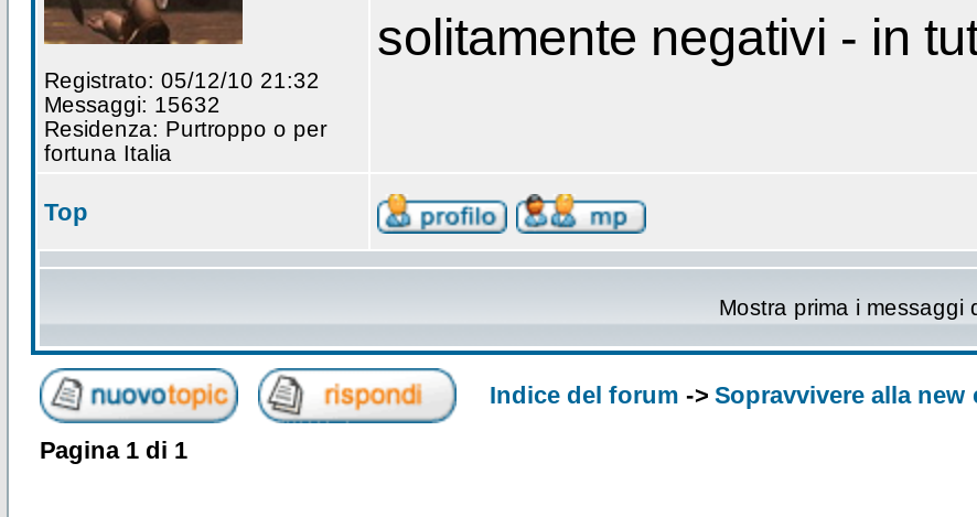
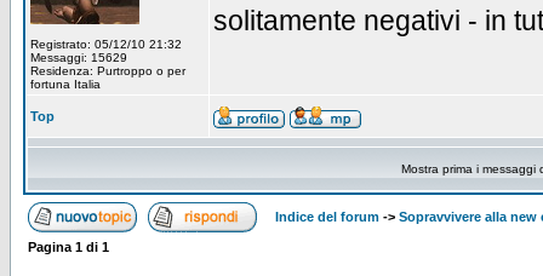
- Messaggi: 15632
+ Messaggi: 15629
